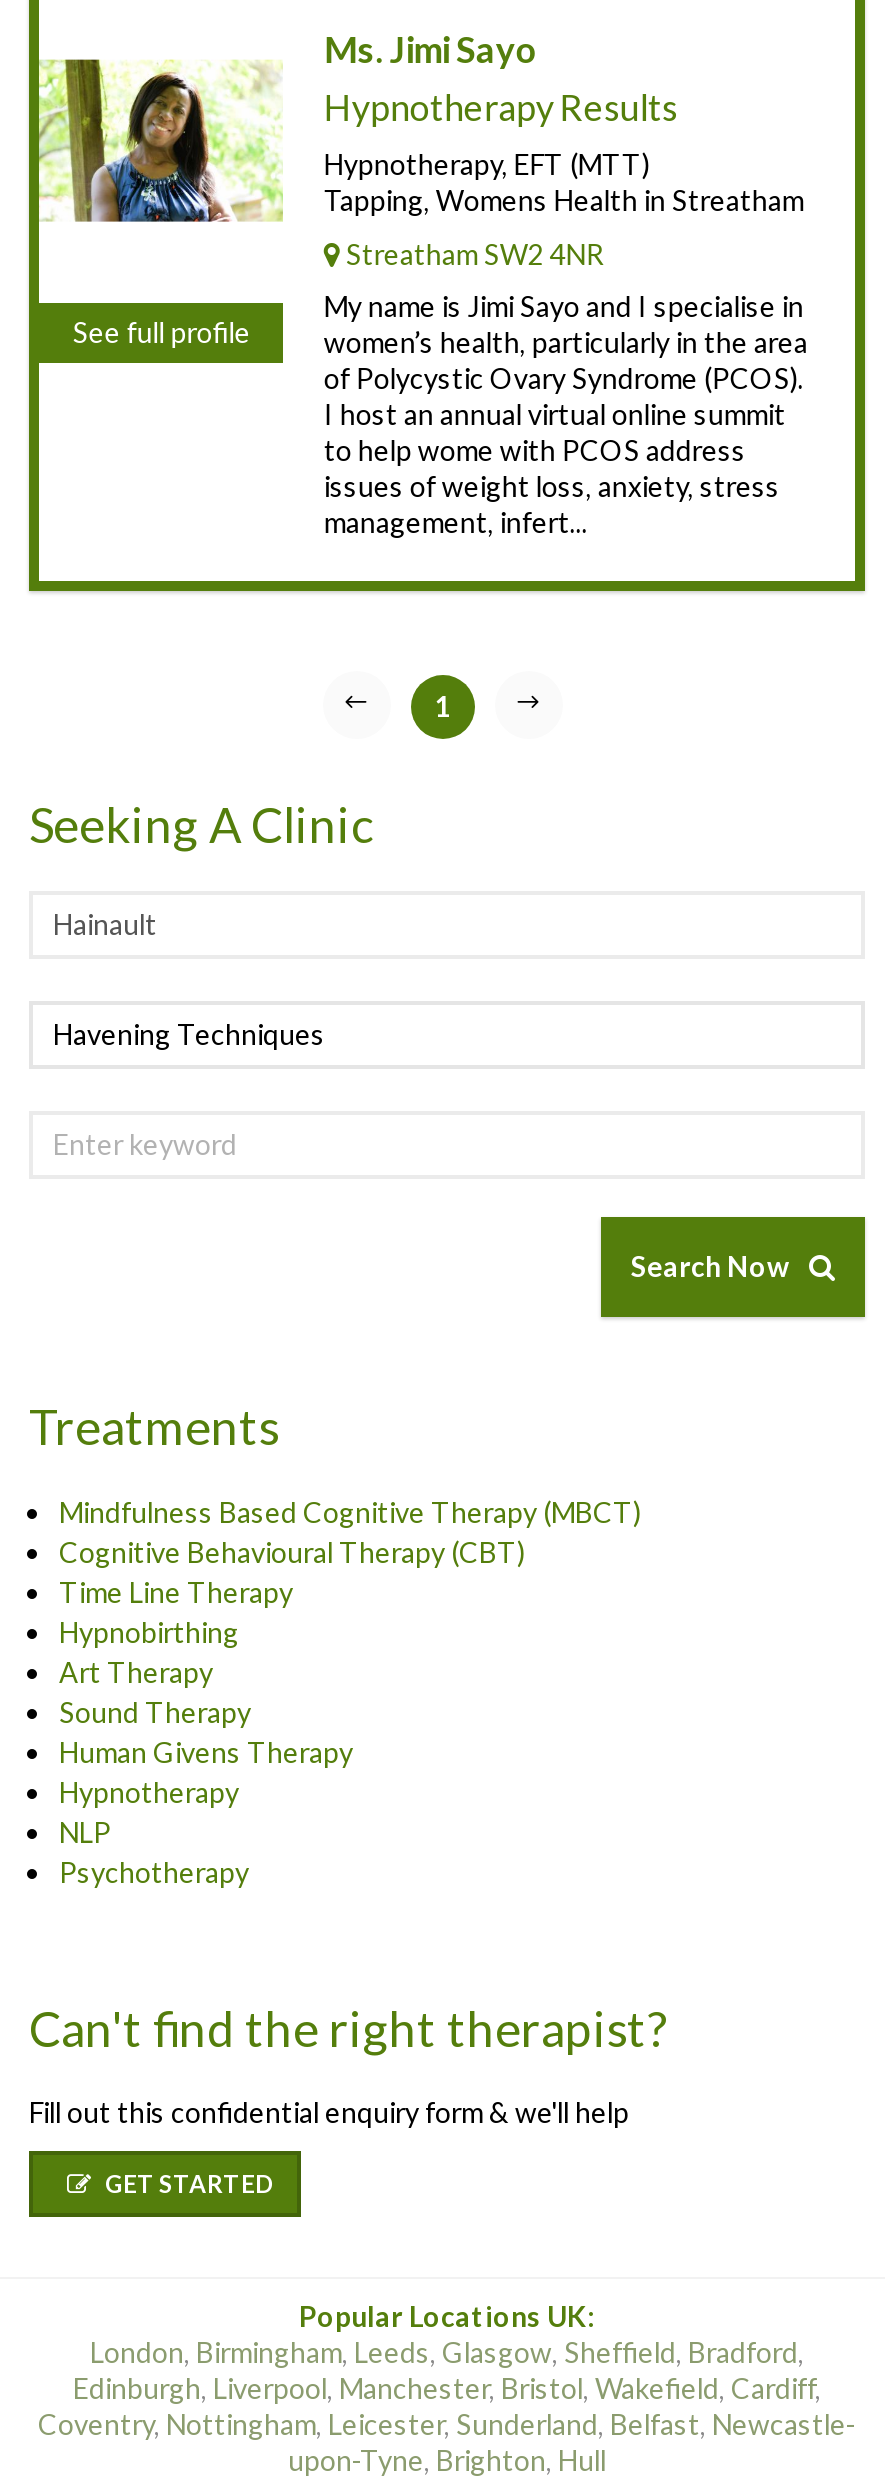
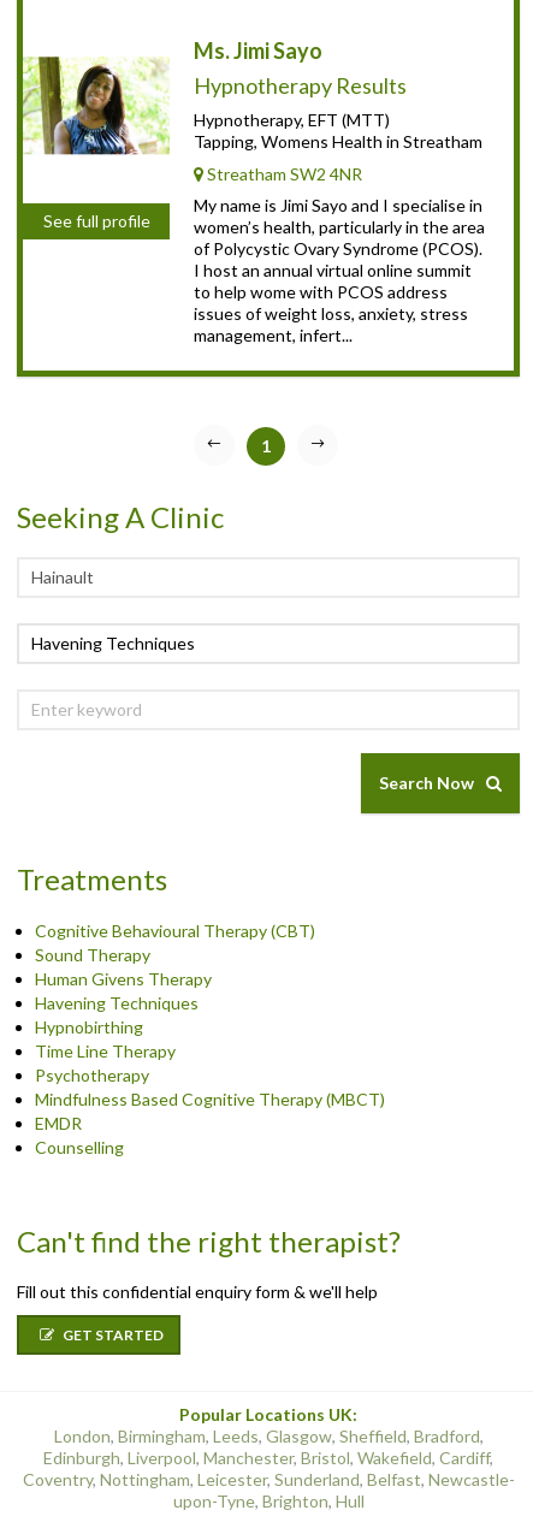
moved down: Mindfulness Based Cognitive Therapy (MBCT)

moved up: Cognitive Behavioural Therapy (CBT)

moved down: Hypnobirthing | Time Line Therapy

- Art Therapy

moved up: Sound Therapy | Human Givens Therapy

- Hypnotherapy
- NLP
+ Havening Techniques

moved up: Psychotherapy

+ EMDR
+ Counselling
